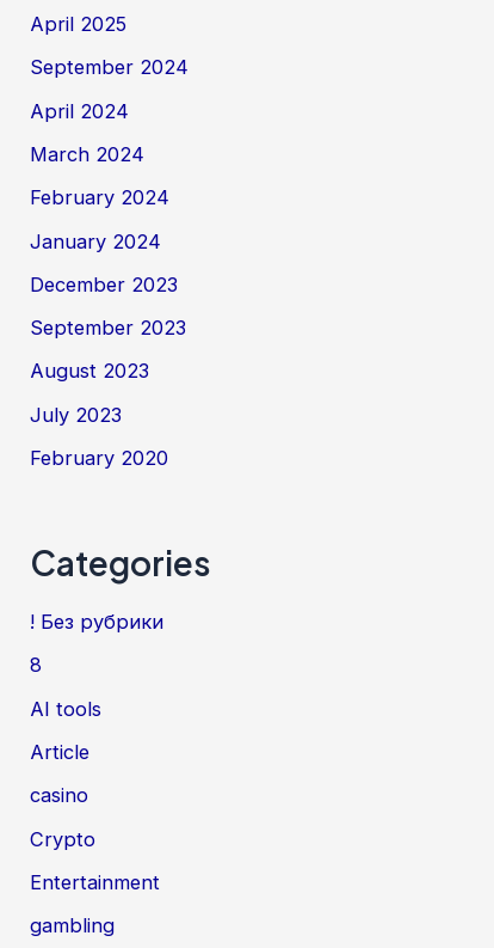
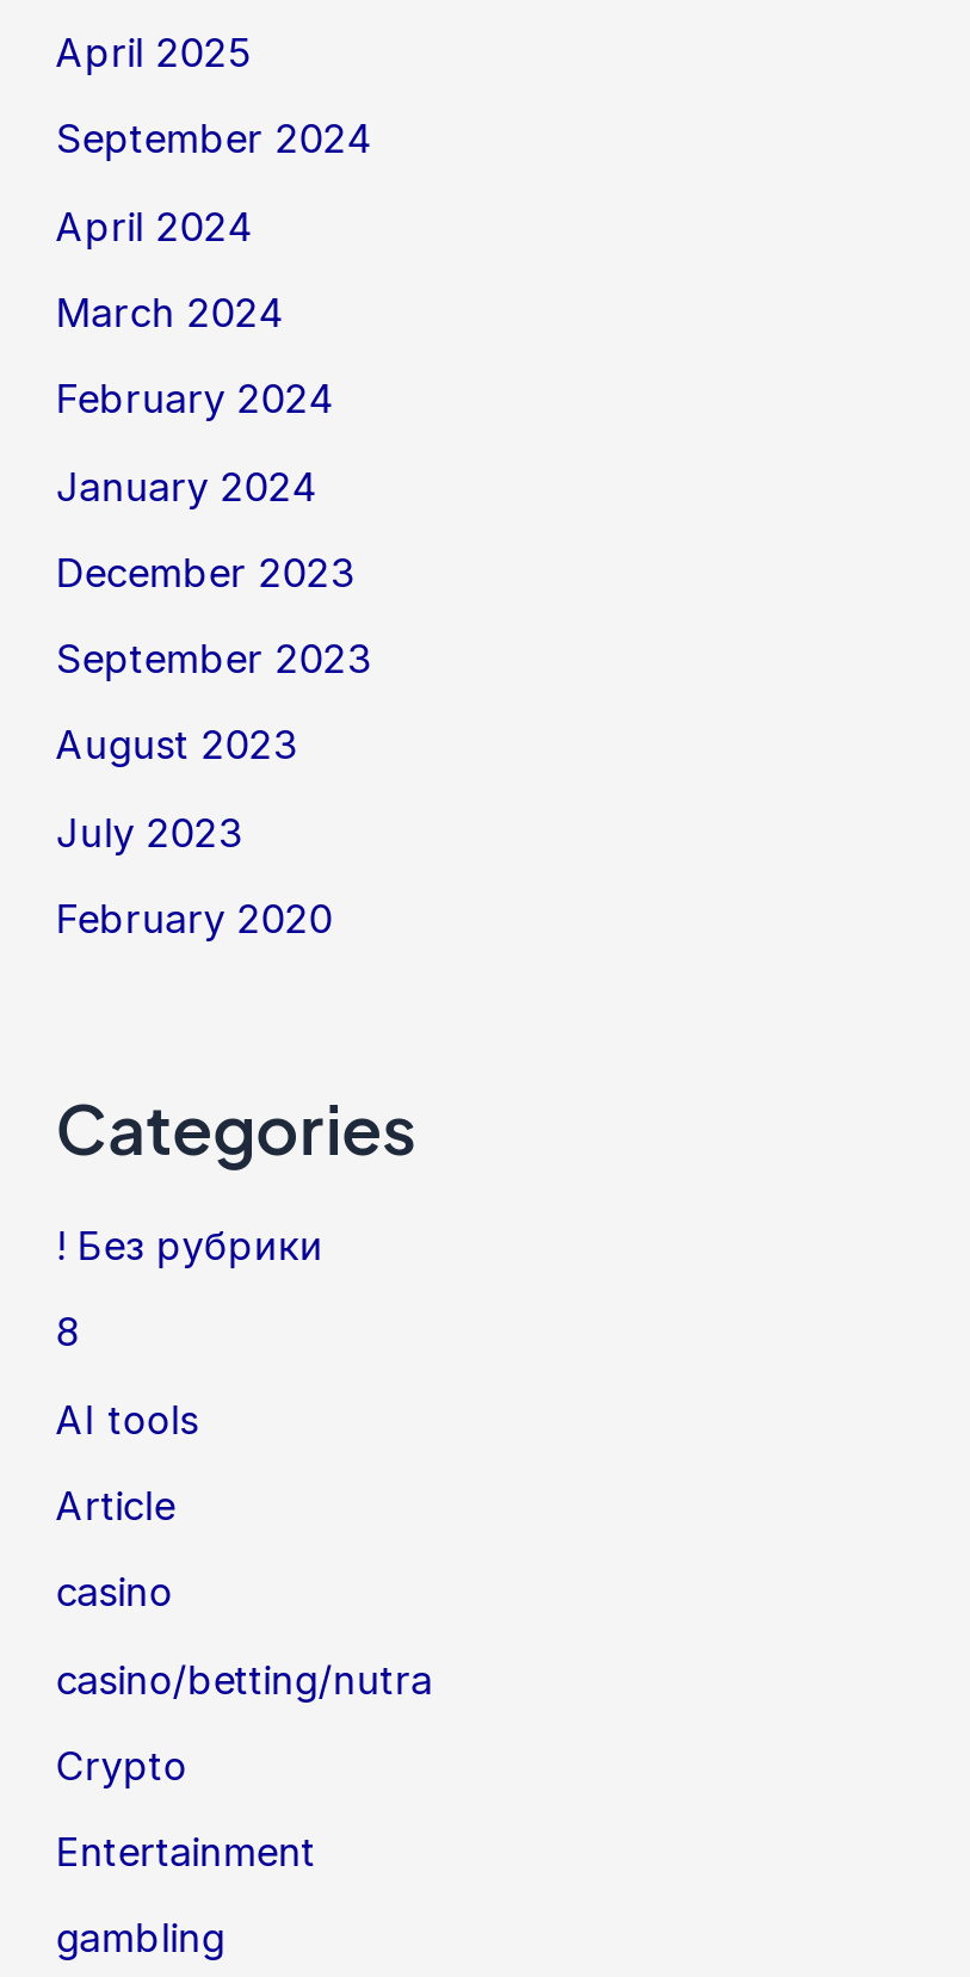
+ casino/betting/nutra
